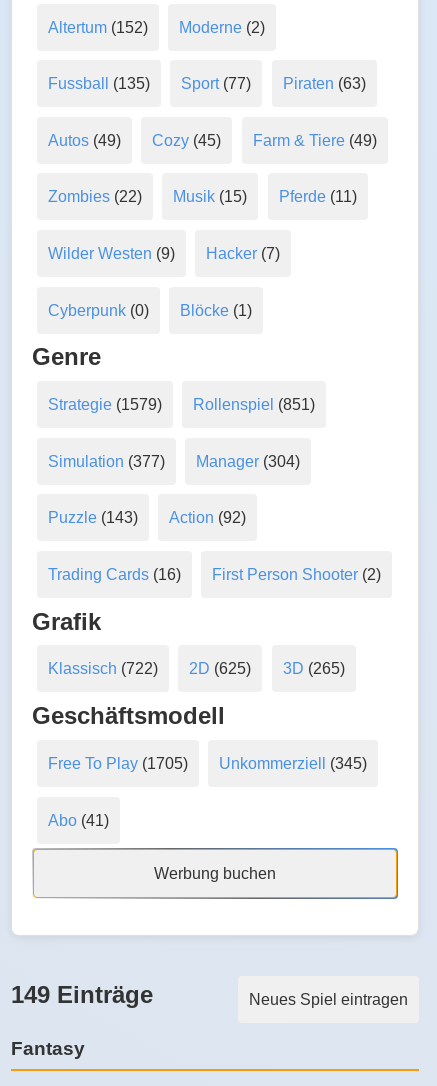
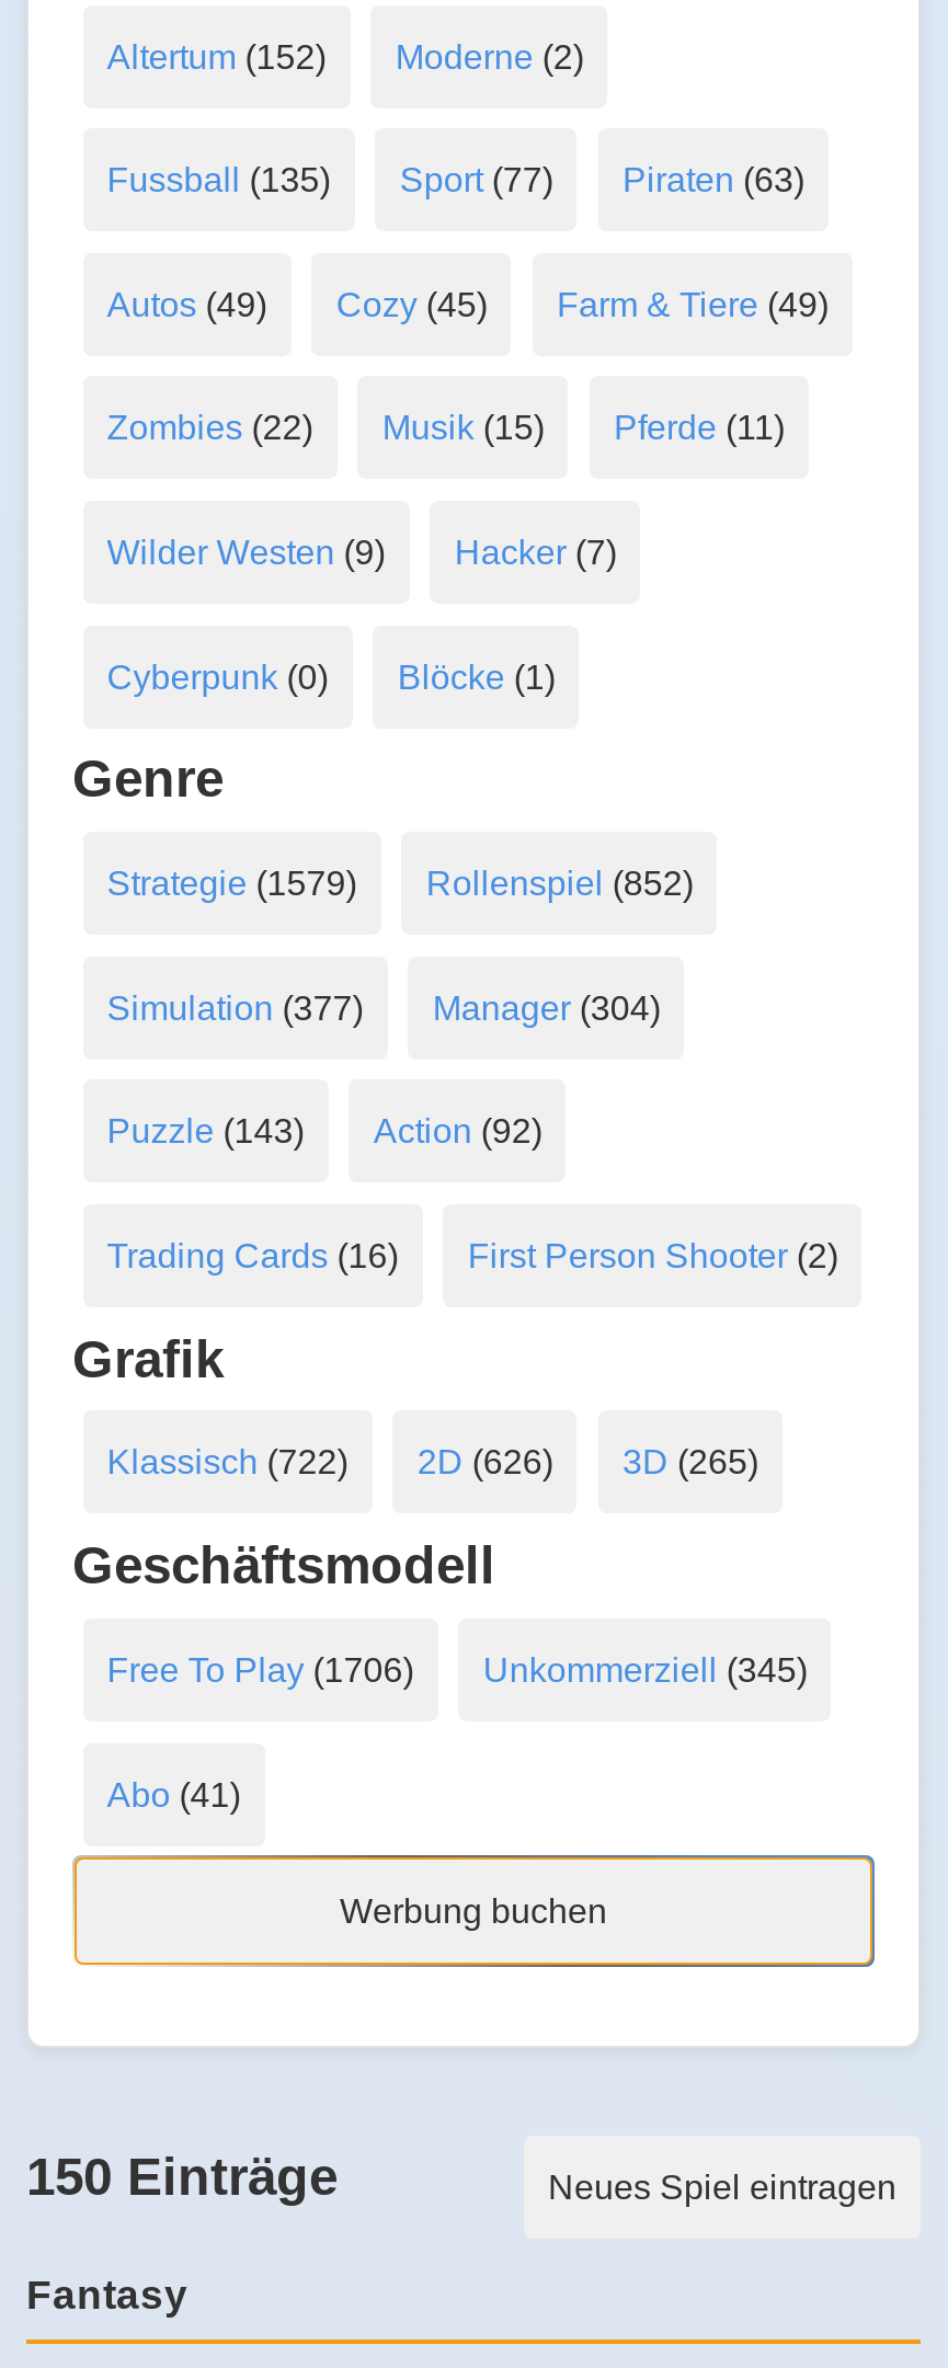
- Strategie (1579) Rollenspiel (851)
+ Strategie (1579) Rollenspiel (852)

- Klassisch (722) 2D (625) 3D (265)
+ Klassisch (722) 2D (626) 3D (265)

- Free To Play (1705) Unkommerziell (345)
+ Free To Play (1706) Unkommerziell (345)

- 149 Einträge
+ 150 Einträge
